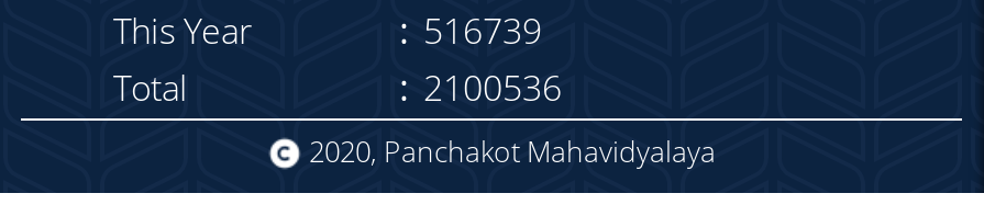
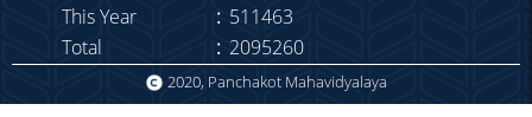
- : 516739
+ : 511463

- : 2100536
+ : 2095260
